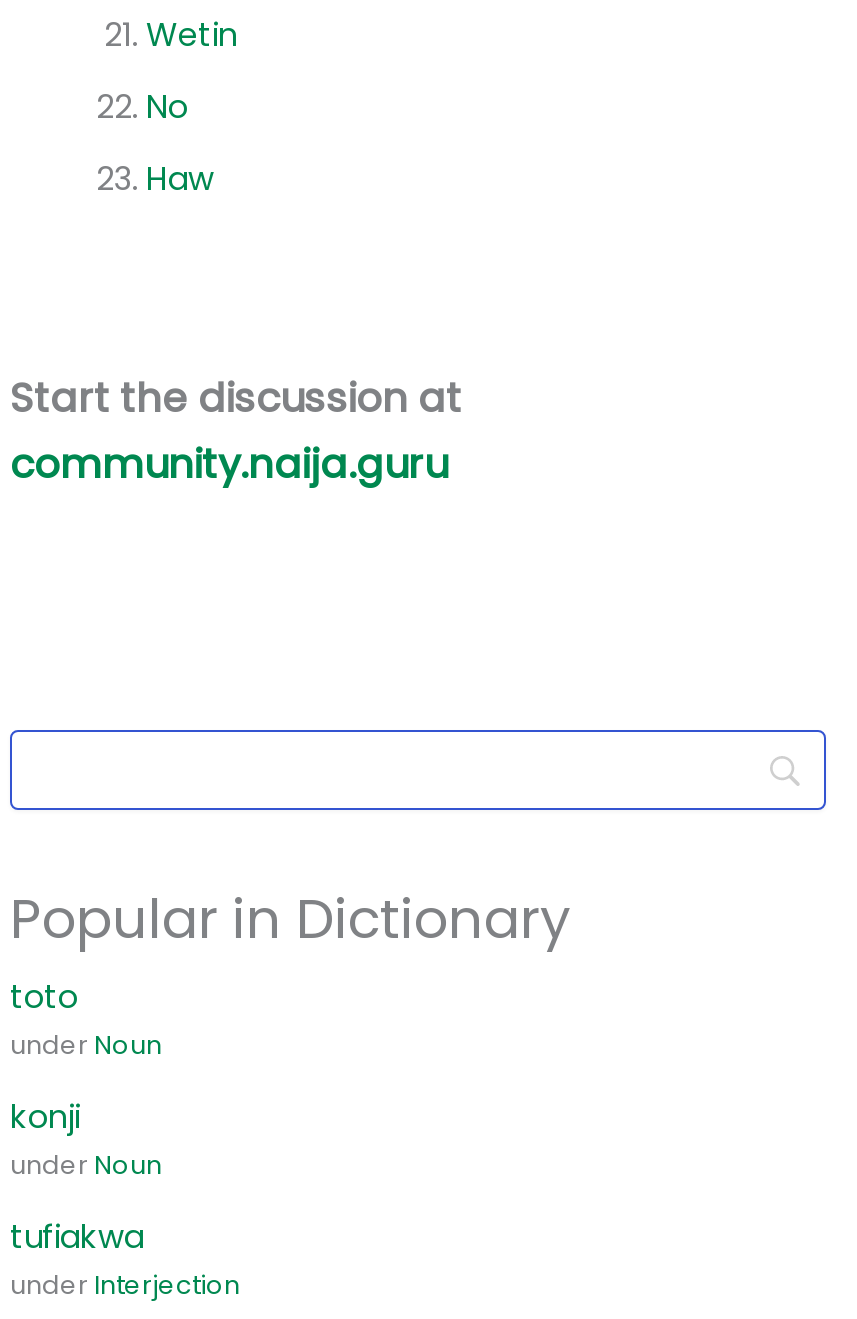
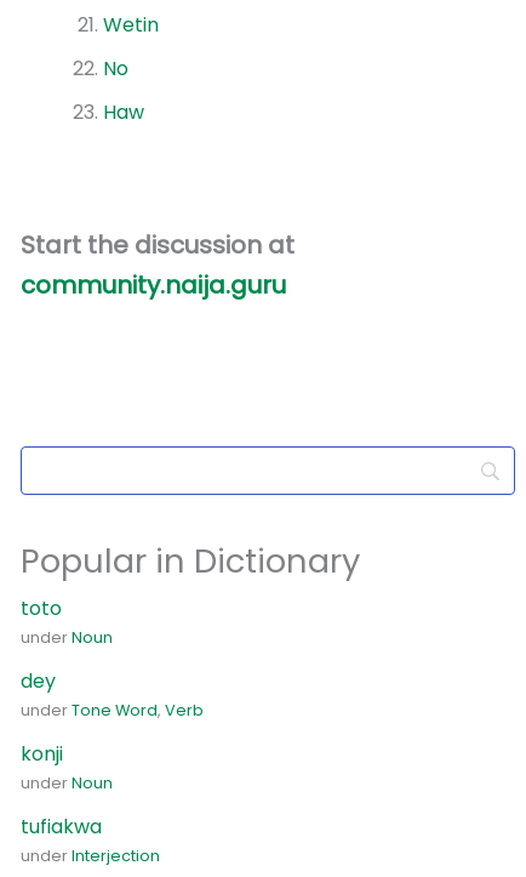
+ dey
+ under Tone Word, Verb
